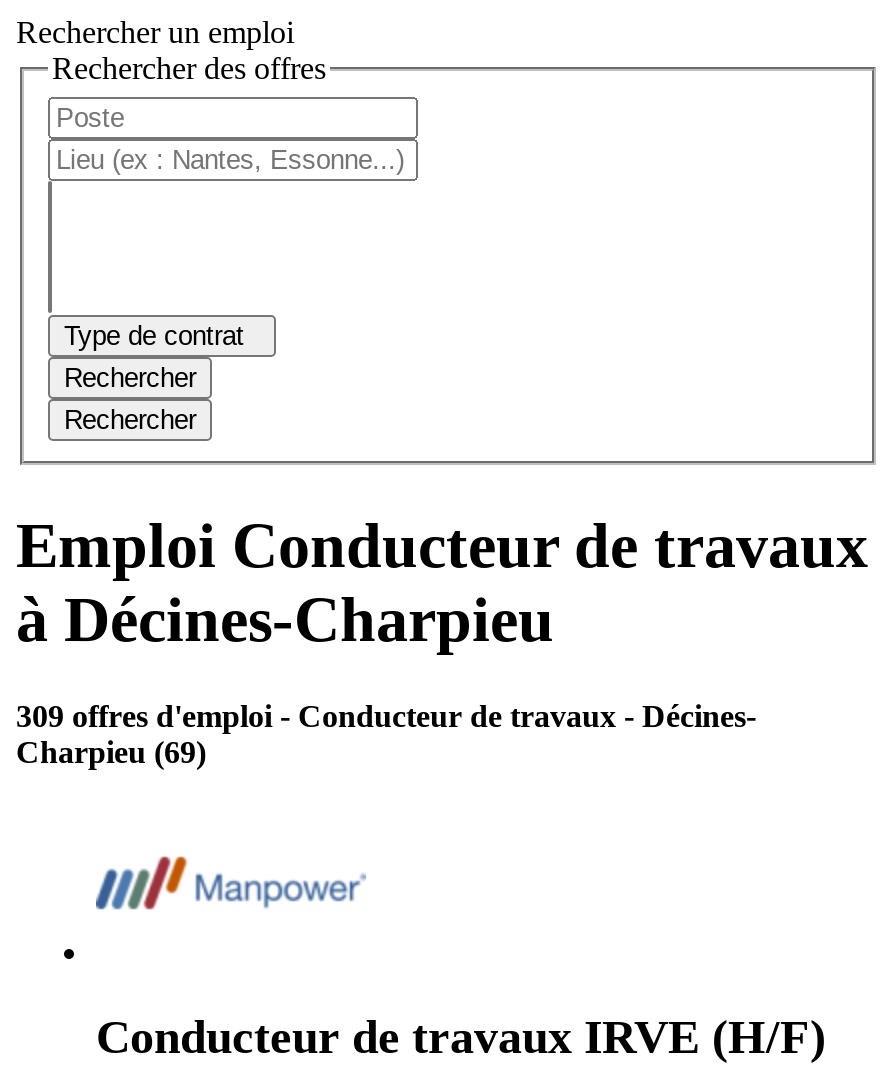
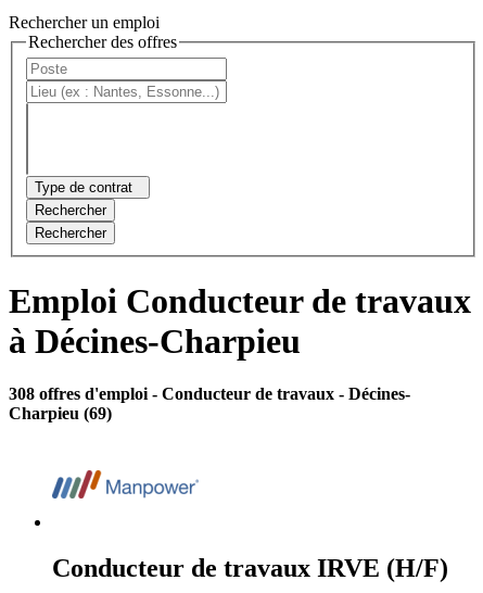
- 309 offres d'emploi - Conducteur de travaux - Décines-
+ 308 offres d'emploi - Conducteur de travaux - Décines-
